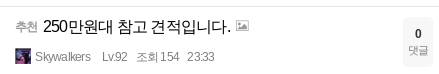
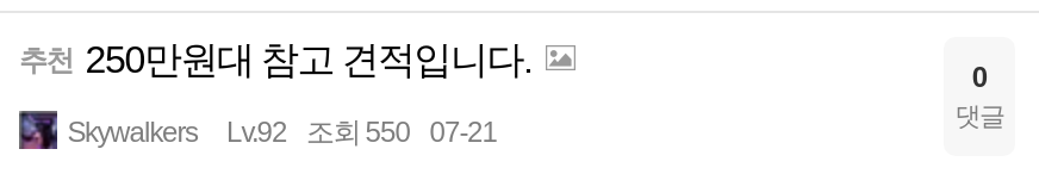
- Skywalkers Lv.92 조회 154 23:33
+ Skywalkers Lv.92 조회 550 07-21
